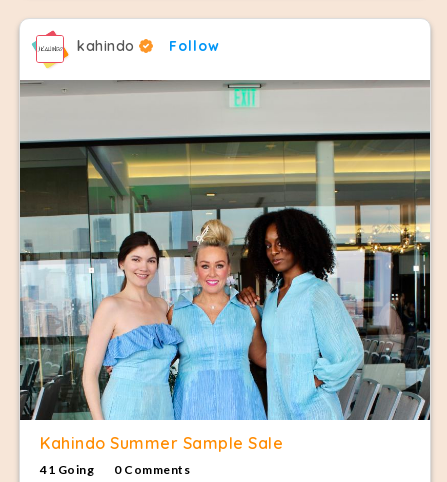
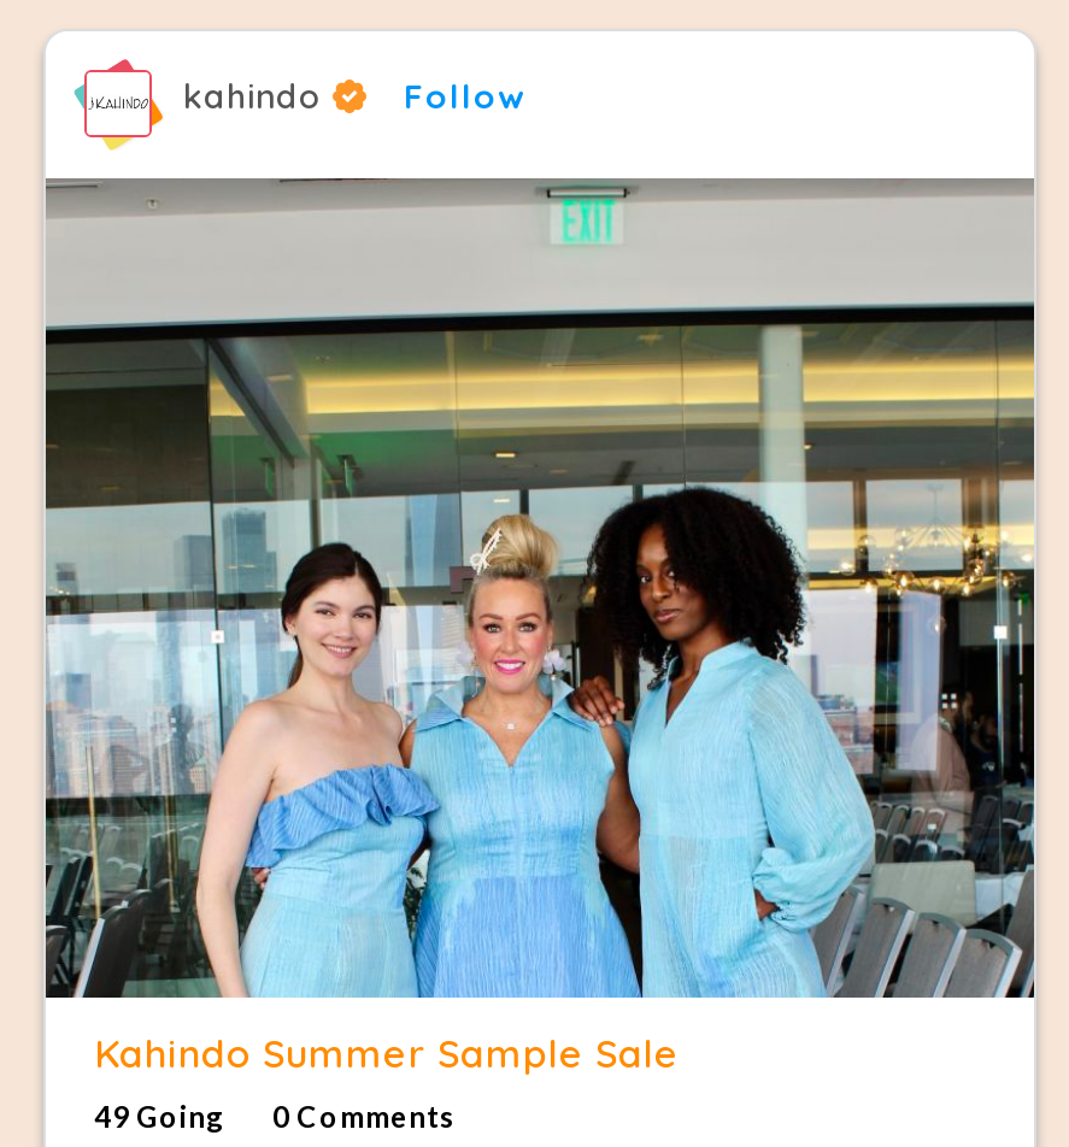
- 41 Going 0 Comments
+ 49 Going 0 Comments
